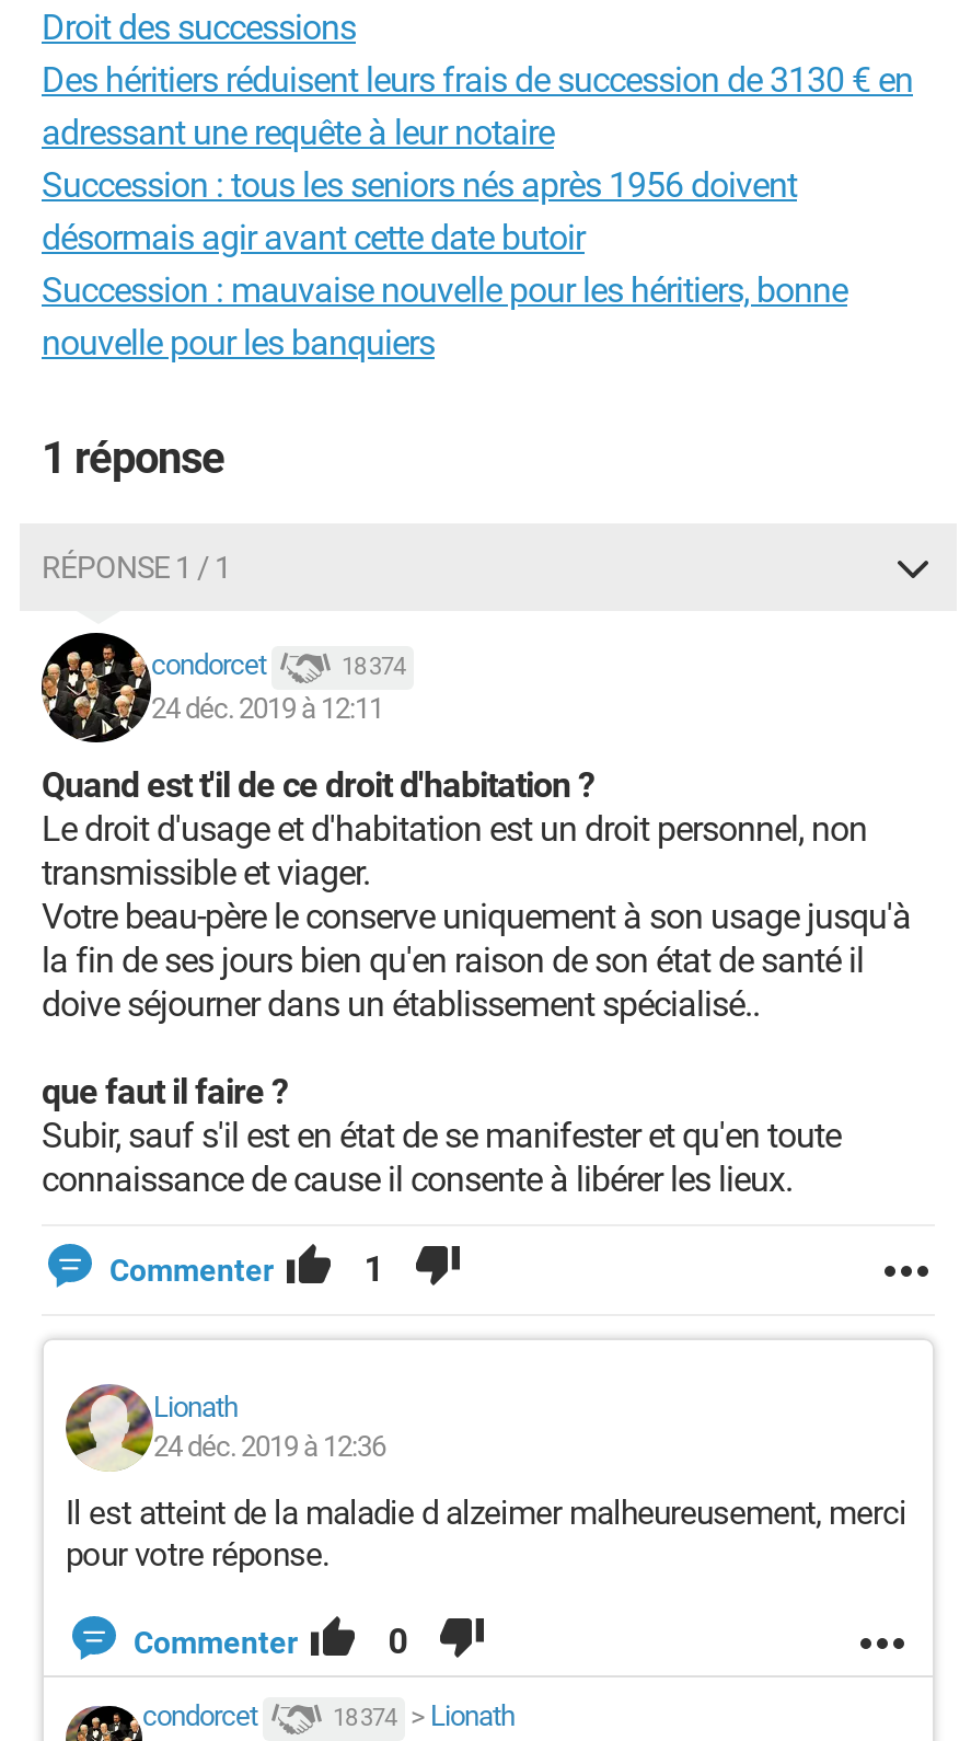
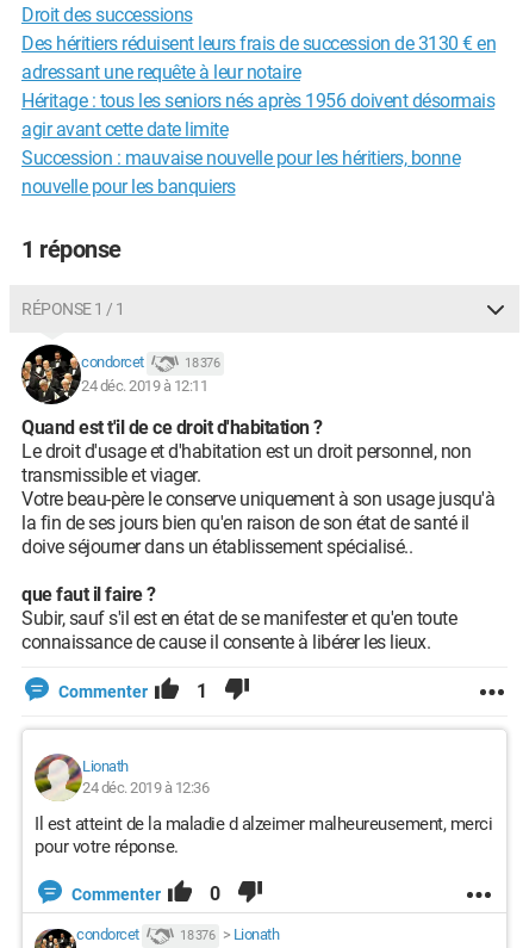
- Succession : tous les seniors nés après 1956 doivent
- désormais agir avant cette date butoir
+ Héritage : tous les seniors nés après 1956 doivent désormais
+ agir avant cette date limite

- 18 374
+ 18 376

- 18 374 > Lionath
+ 18 376 > Lionath
